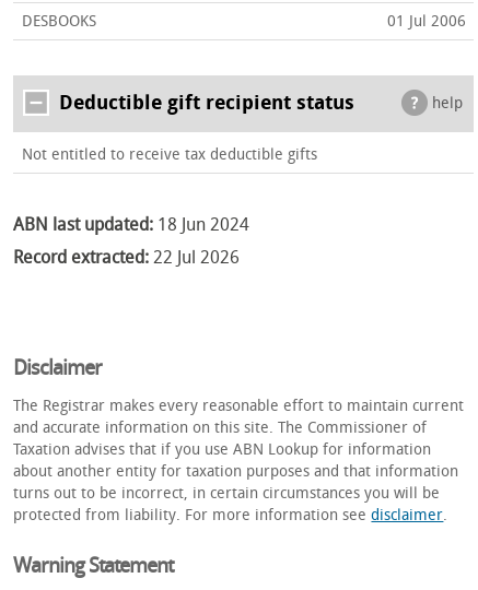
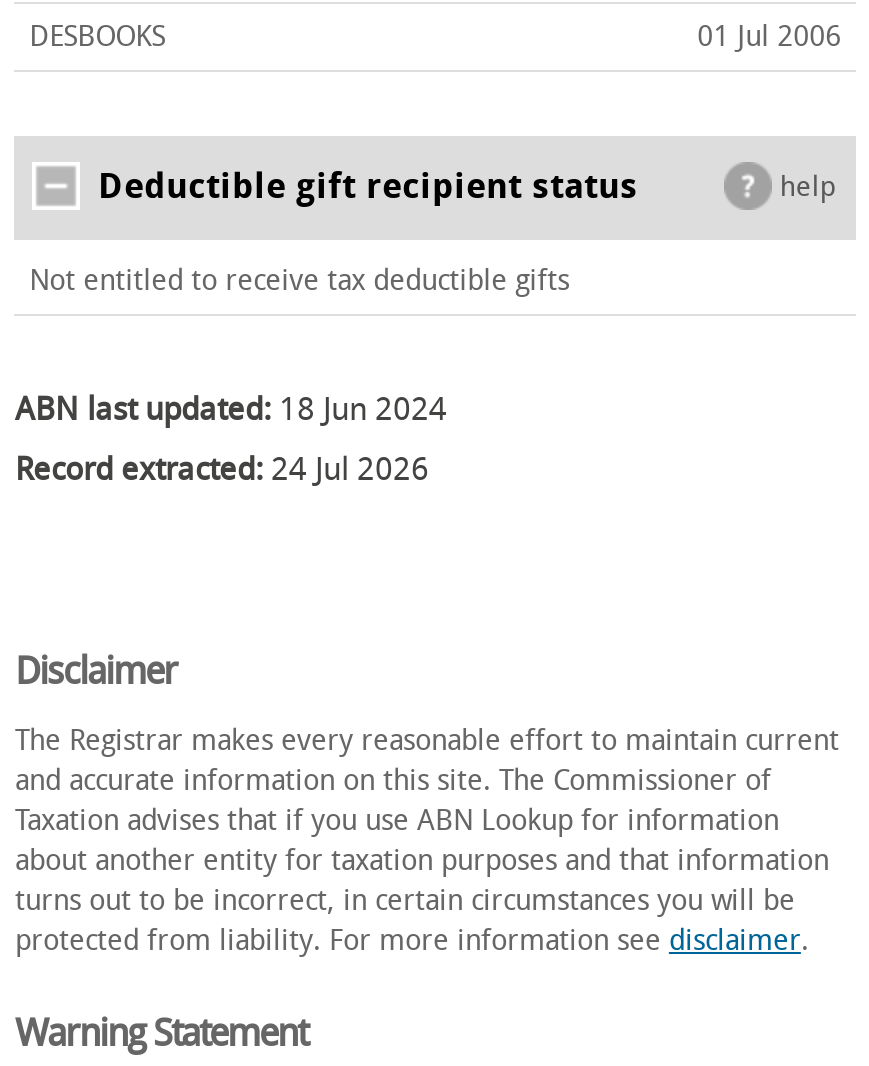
- Record extracted: 22 Jul 2026
+ Record extracted: 24 Jul 2026
